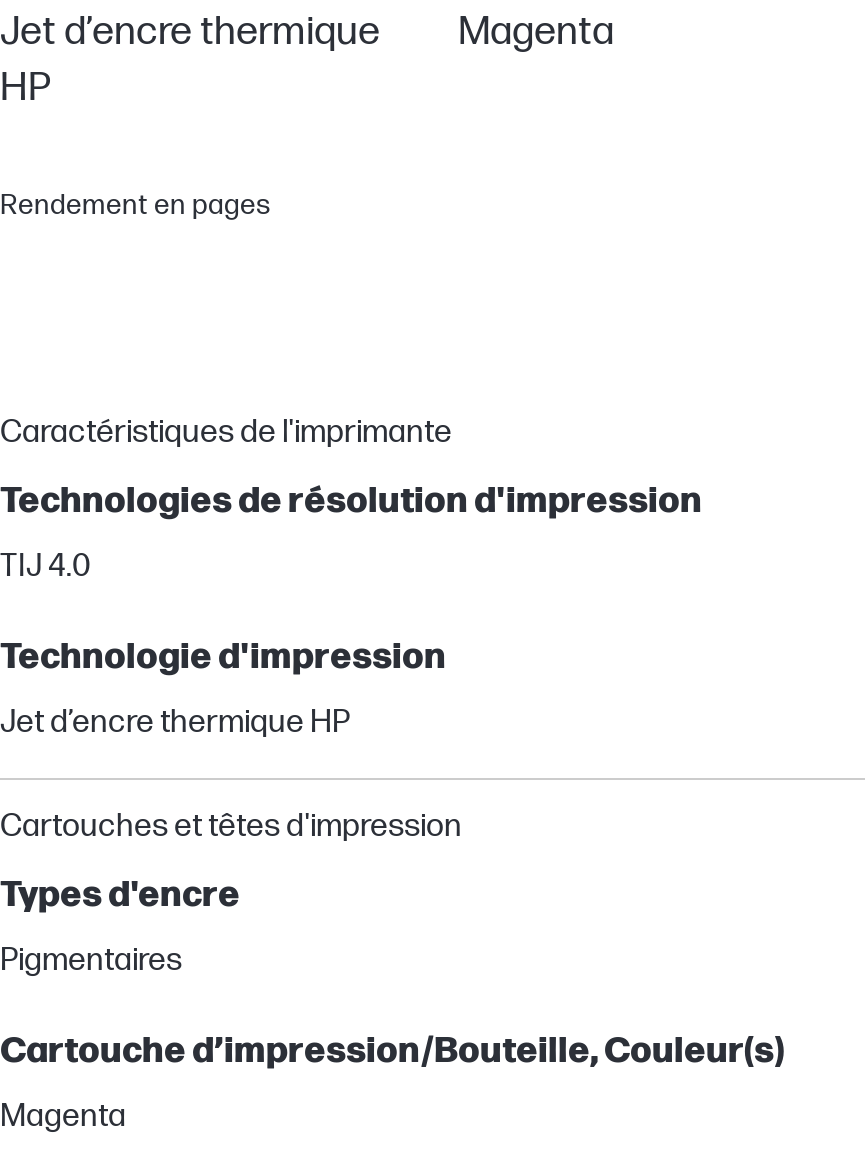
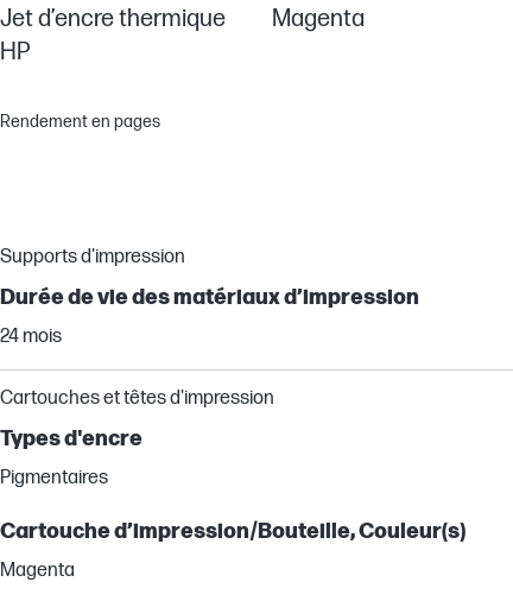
- Caractéristiques de l'imprimante
- Technologies de résolution d'impression
- TIJ 4.0
- Technologie d'impression
- Jet d’encre thermique HP
+ Supports d'impression
+ Durée de vie des matériaux d’impression
+ 24 mois
